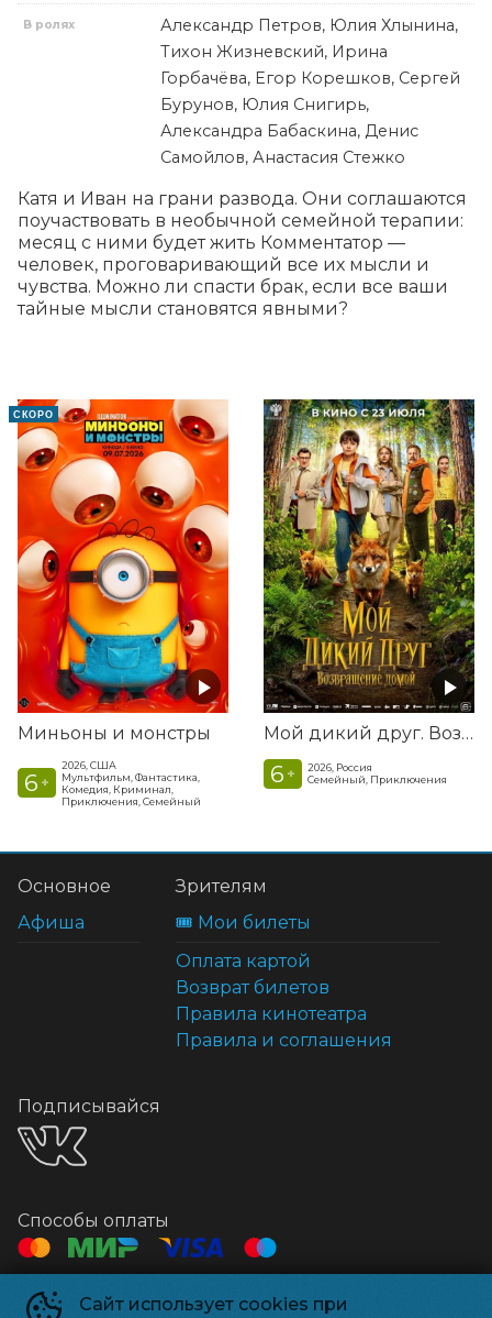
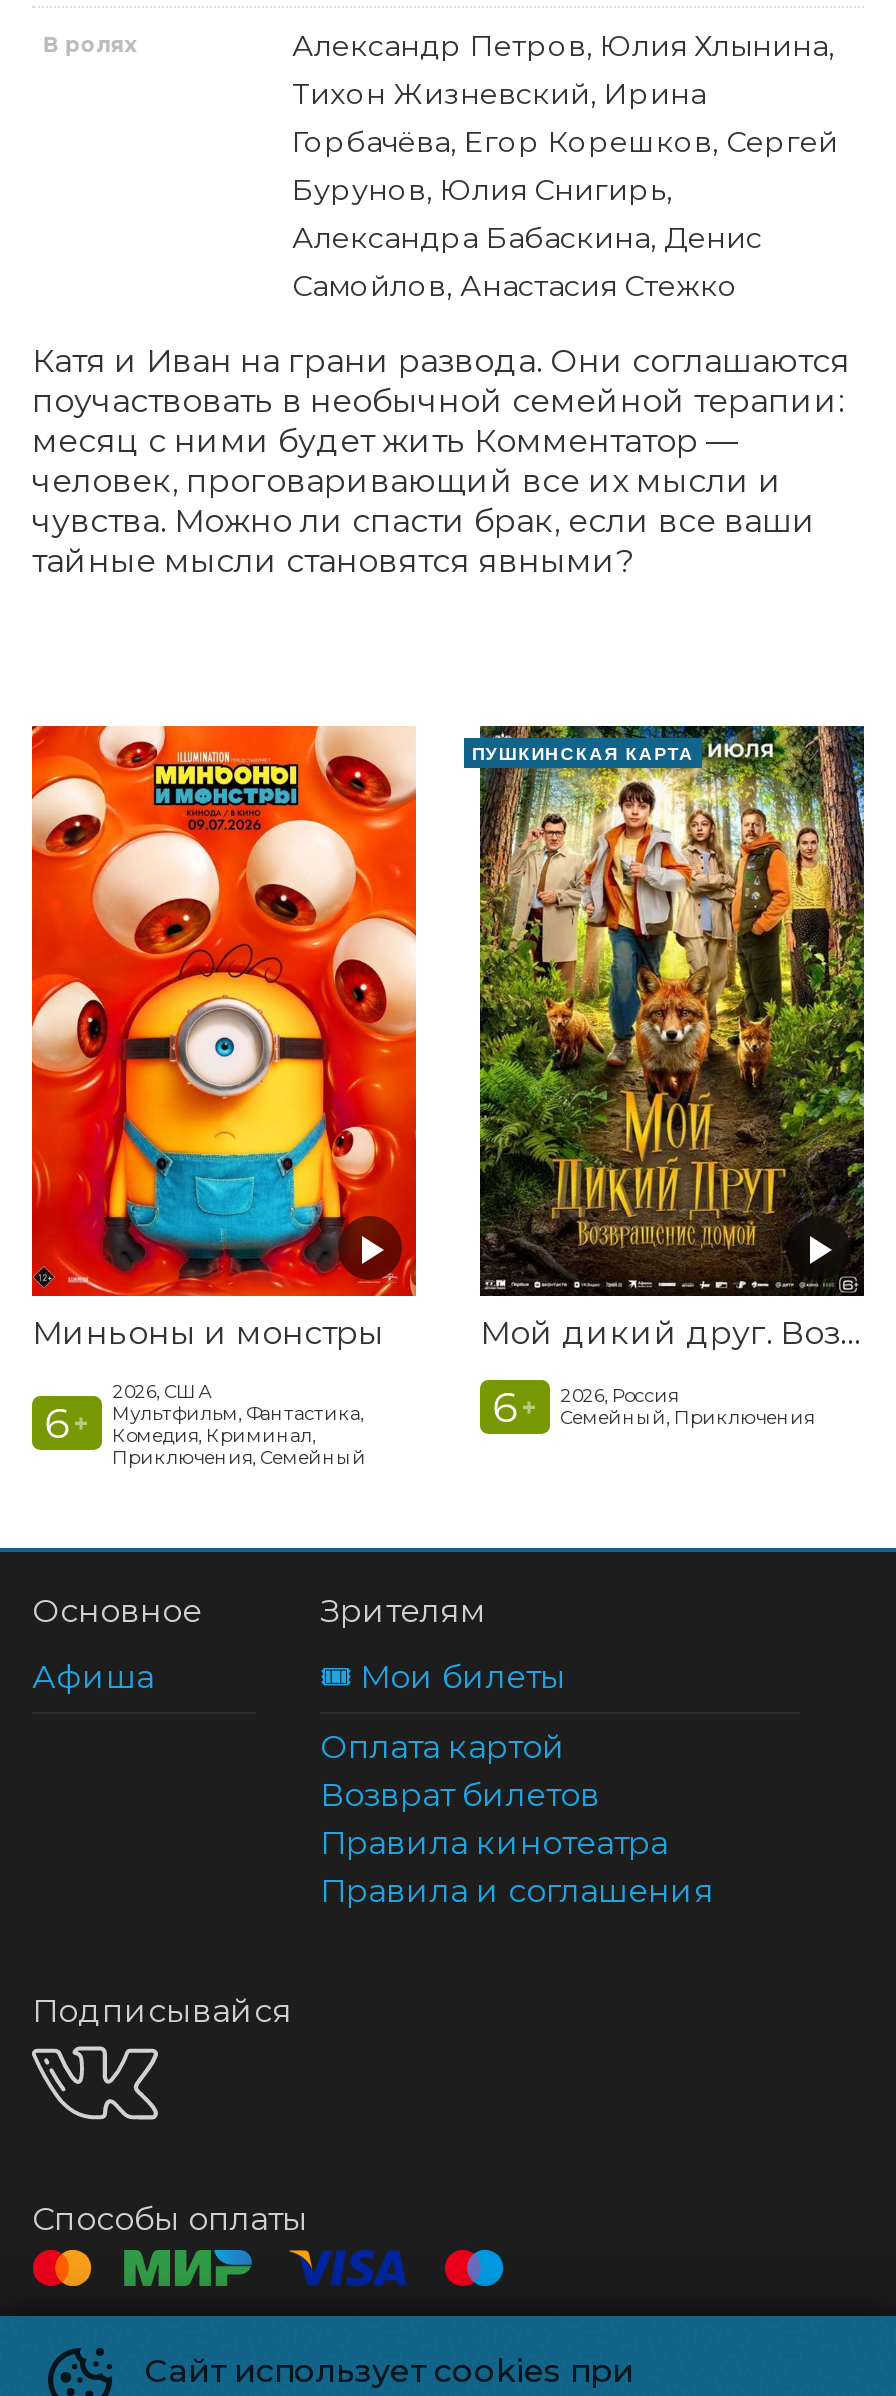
+ ПУШКИНСКАЯ КАРТА

- СКОРО
